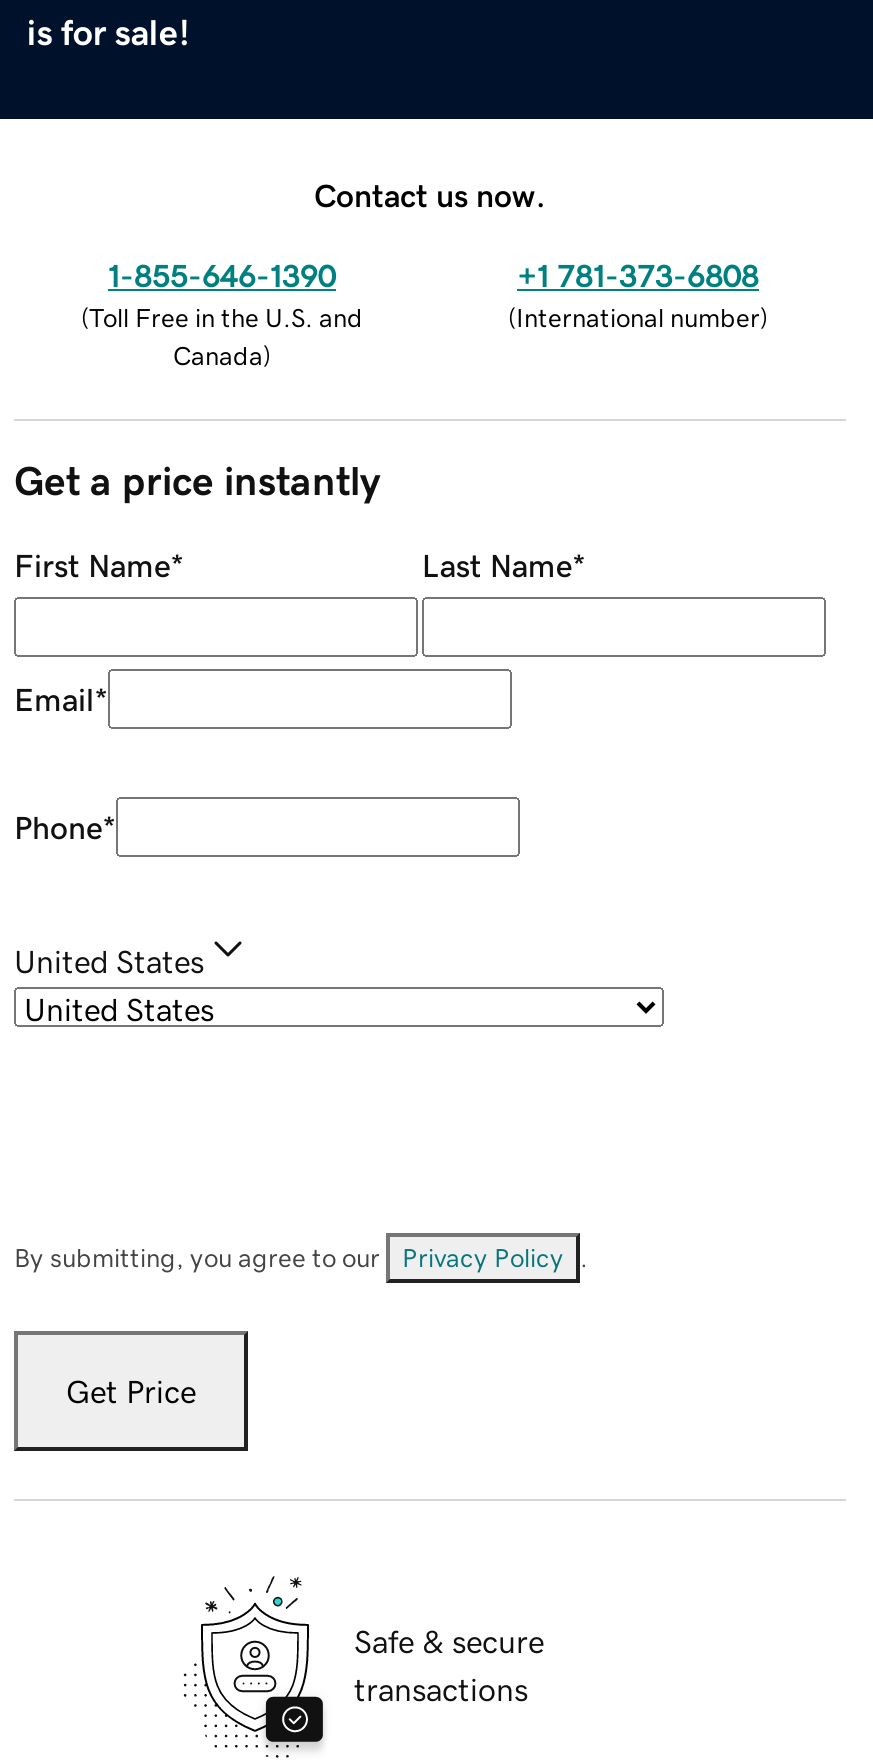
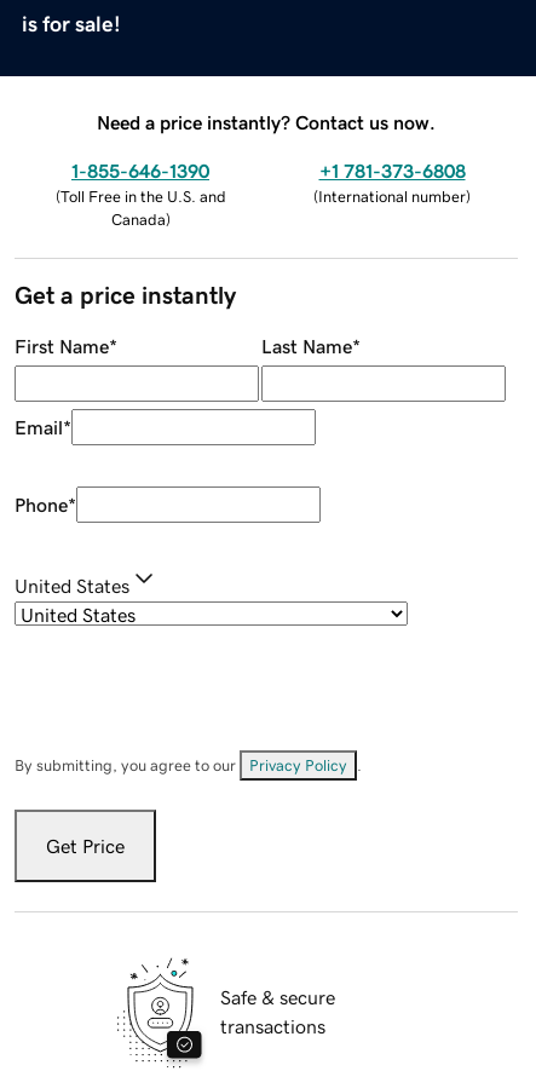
- Contact us now.
+ Need a price instantly? Contact us now.
